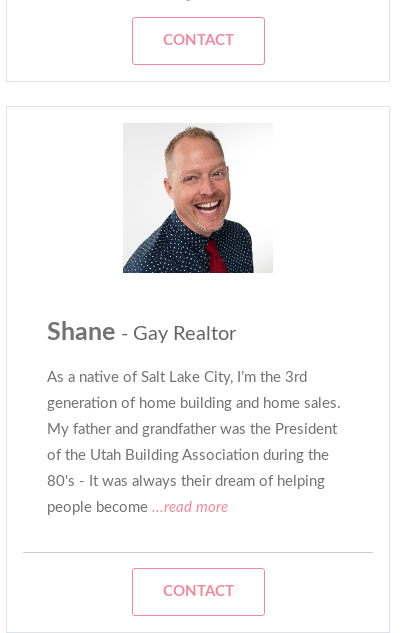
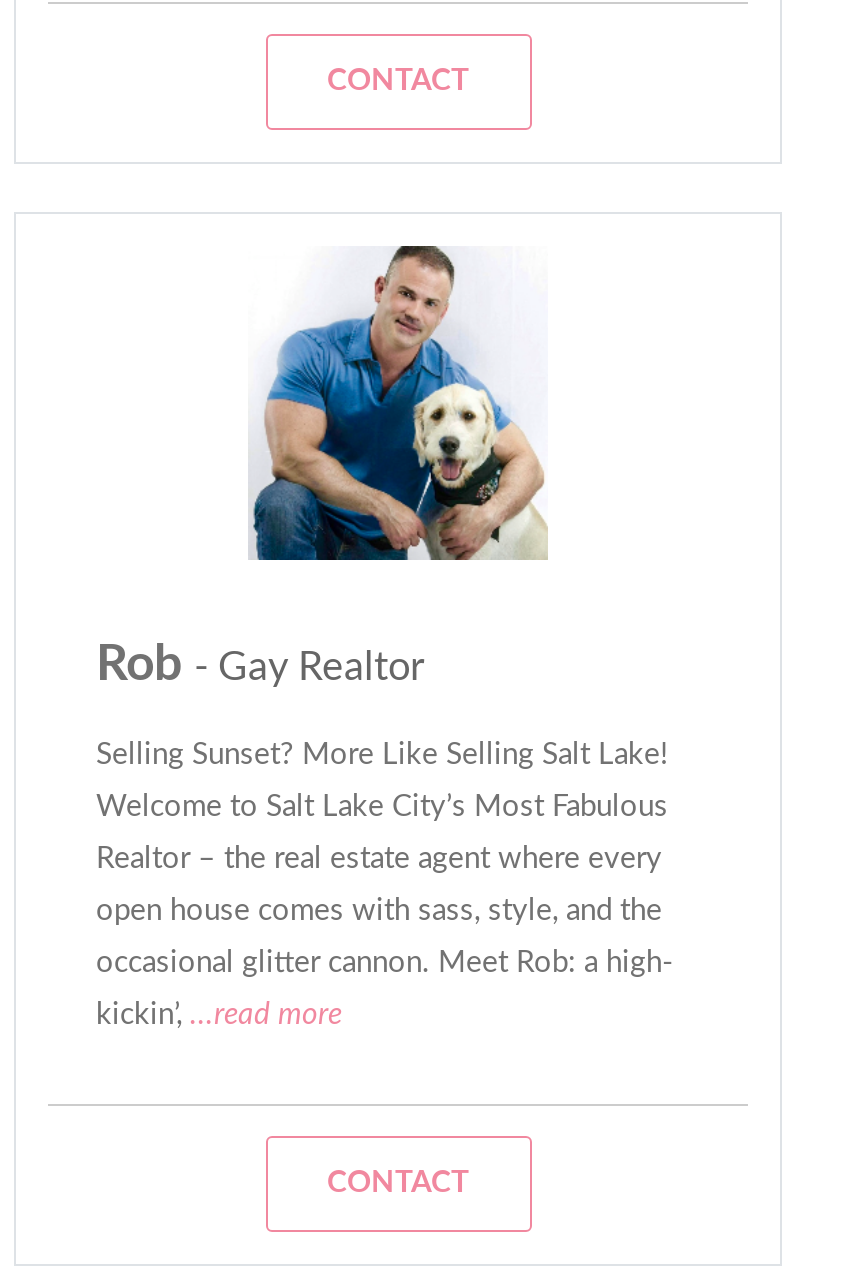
- [image]
+ [image]

- Shane - Gay Realtor
+ Rob - Gay Realtor

- As a native of Salt Lake City, I’m the 3rd
+ Selling Sunset? More Like Selling Salt Lake!

- generation of home building and home sales.
+ Welcome to Salt Lake City’s Most Fabulous

- My father and grandfather was the President
+ Realtor – the real estate agent where every

- of the Utah Building Association during the
+ open house comes with sass, style, and the

- 80's - It was always their dream of helping
+ occasional glitter cannon. Meet Rob: a high-

- people become...read more
+ kickin’,...read more
